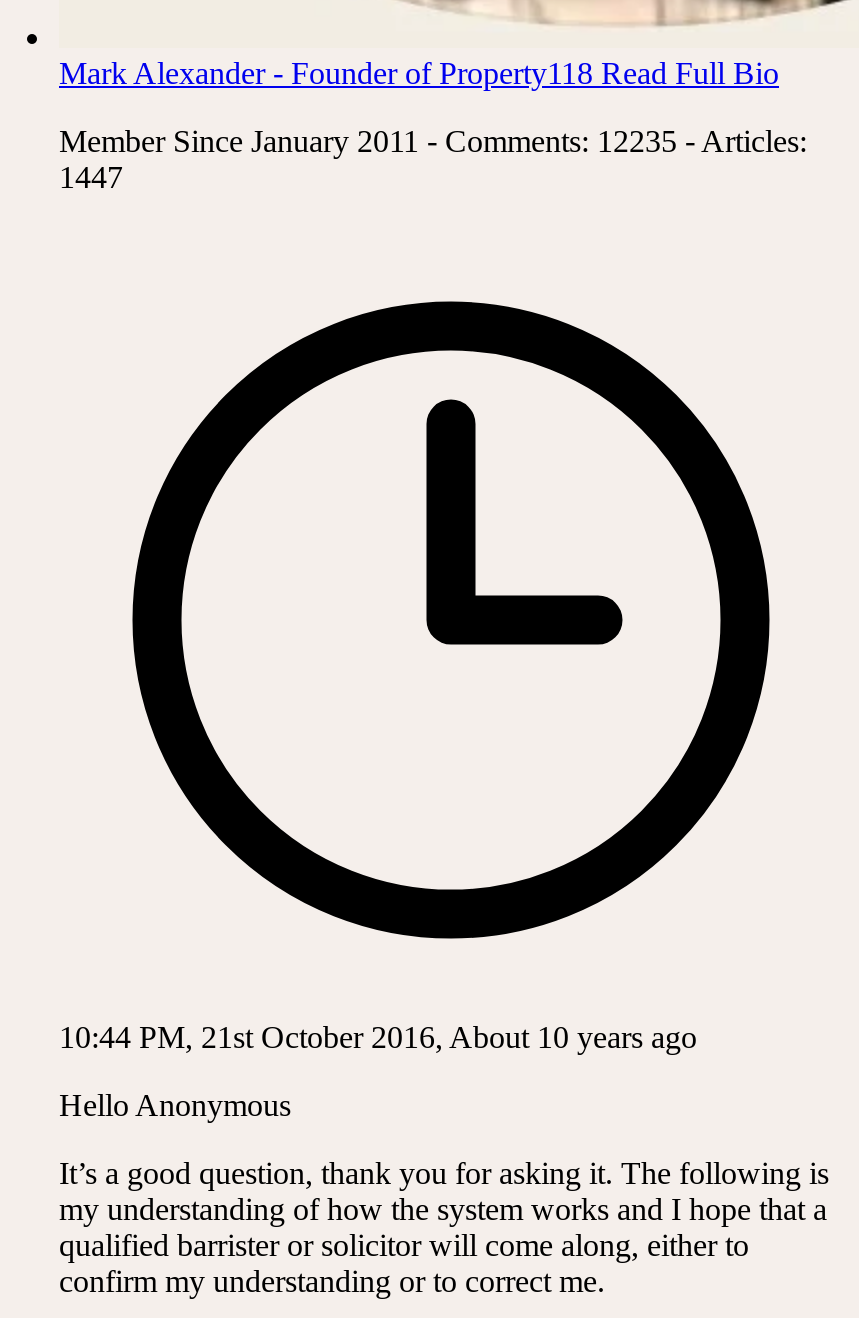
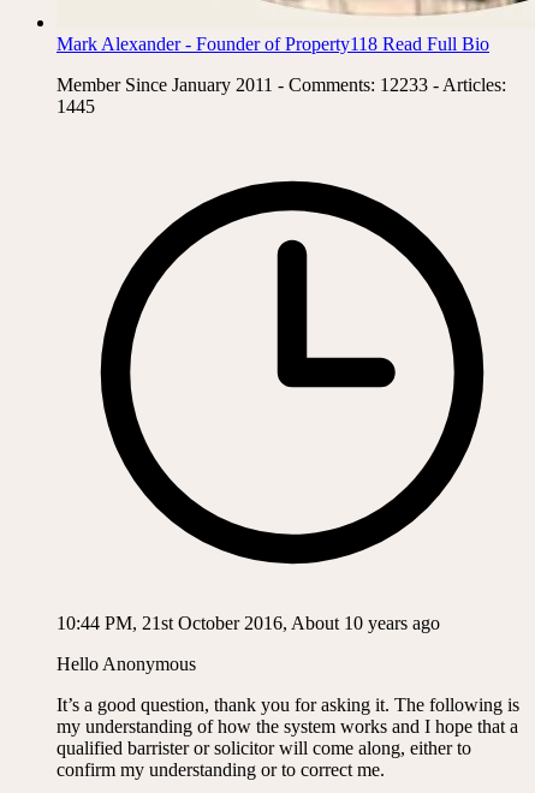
- Member Since January 2011 - Comments: 12235 - Articles:
+ Member Since January 2011 - Comments: 12233 - Articles:

- 1447
+ 1445
